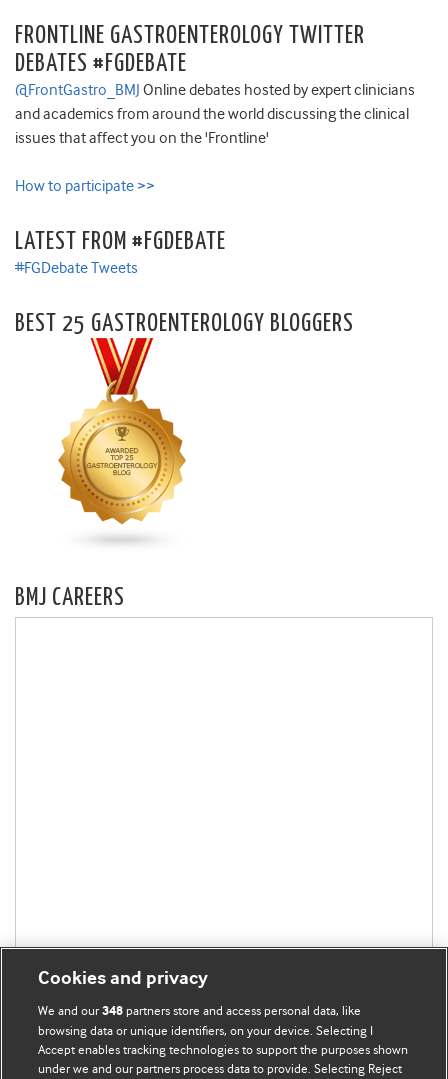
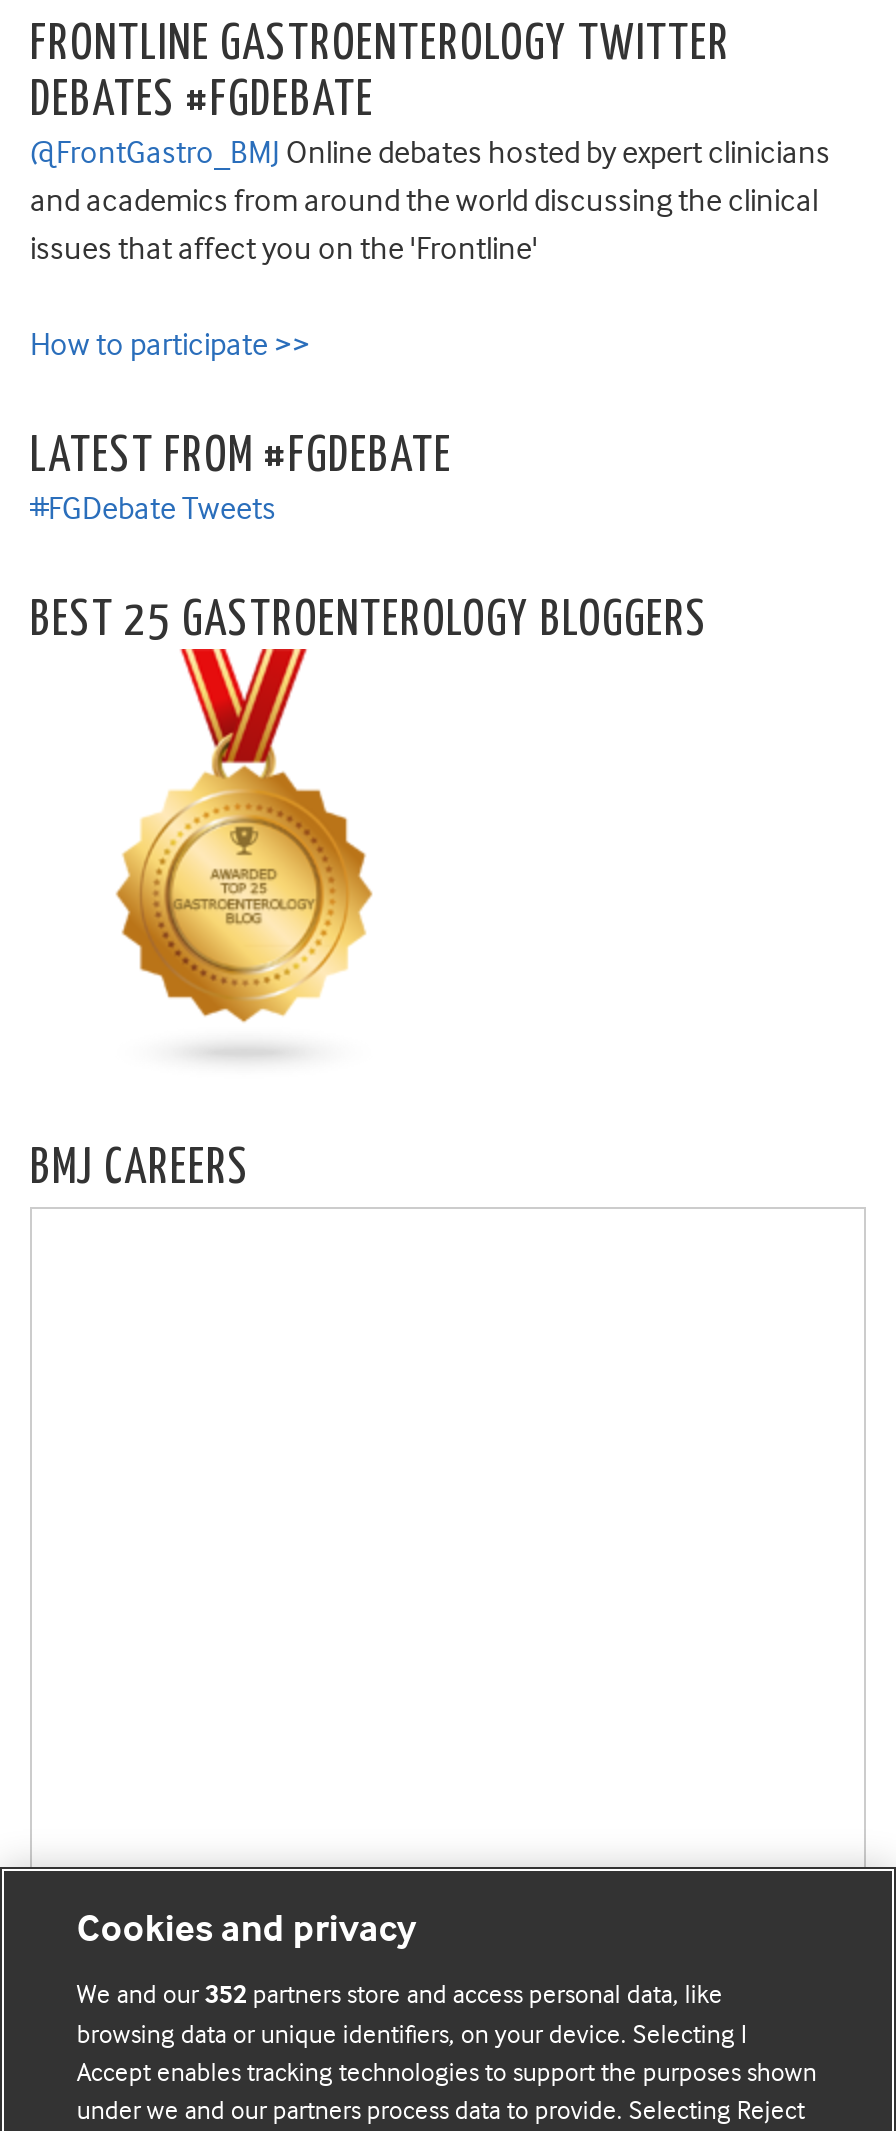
- We and our 348 partners store and access personal data, like
+ We and our 352 partners store and access personal data, like
